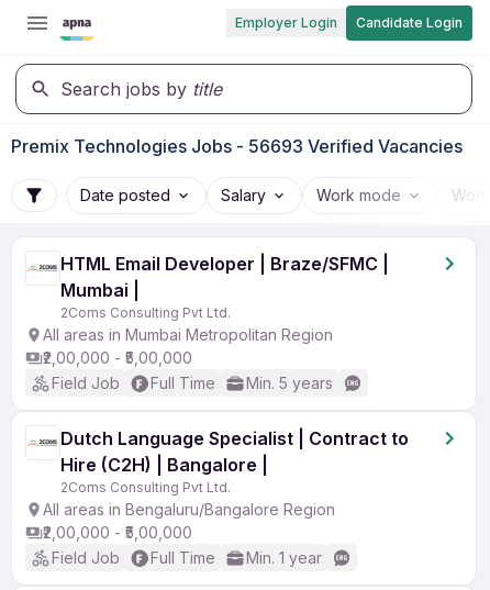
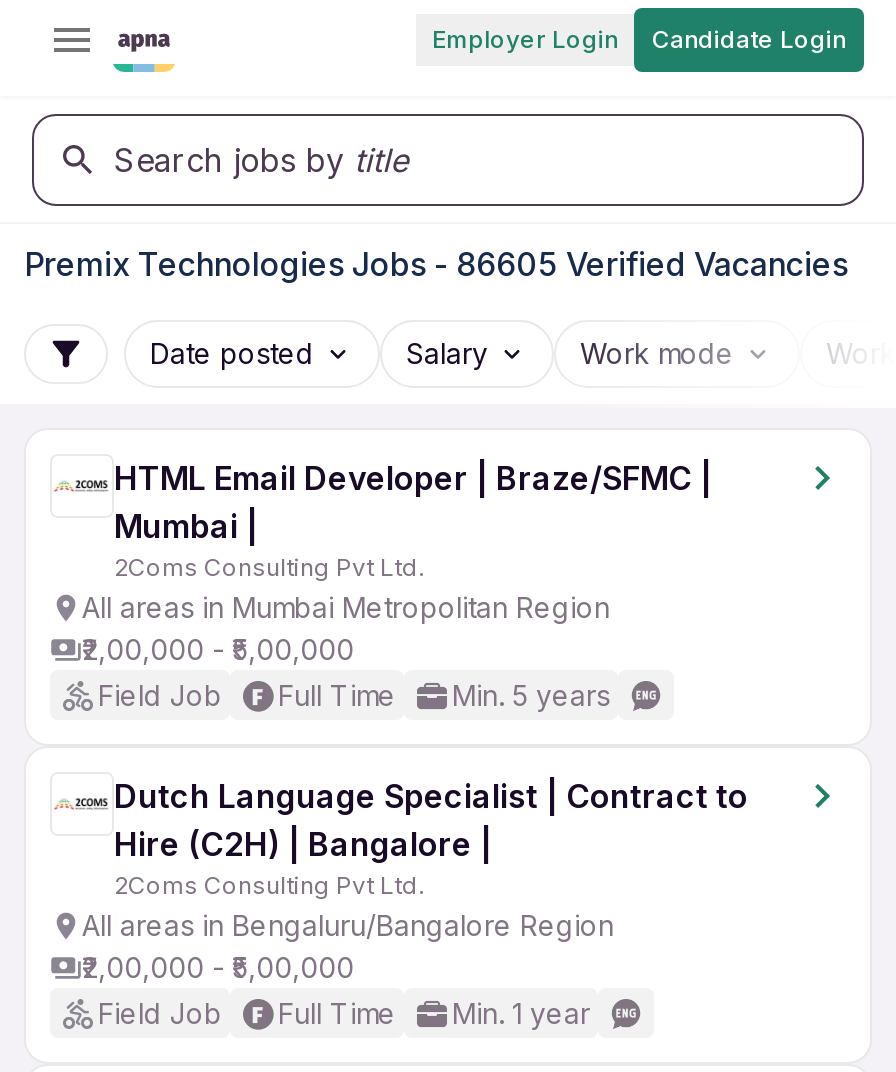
- Premix Technologies Jobs - 56693 Verified Vacancies
+ Premix Technologies Jobs - 86605 Verified Vacancies
